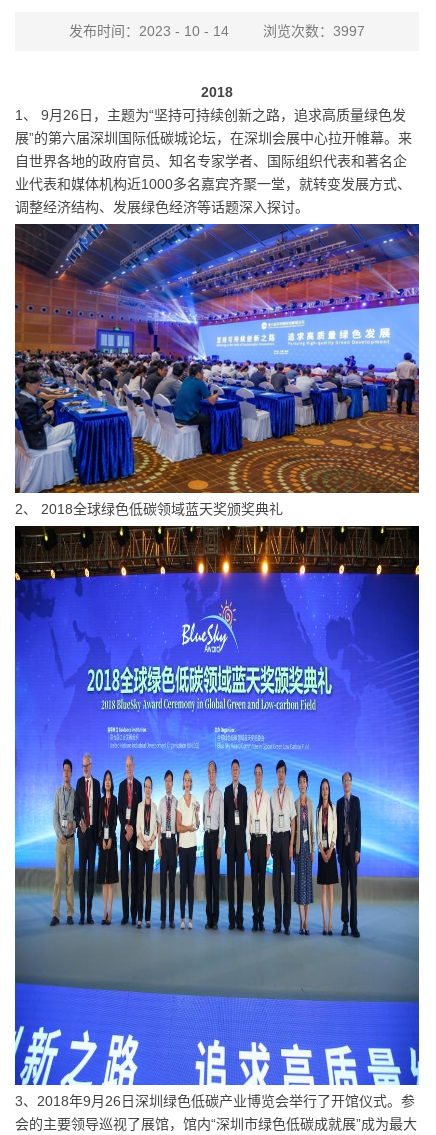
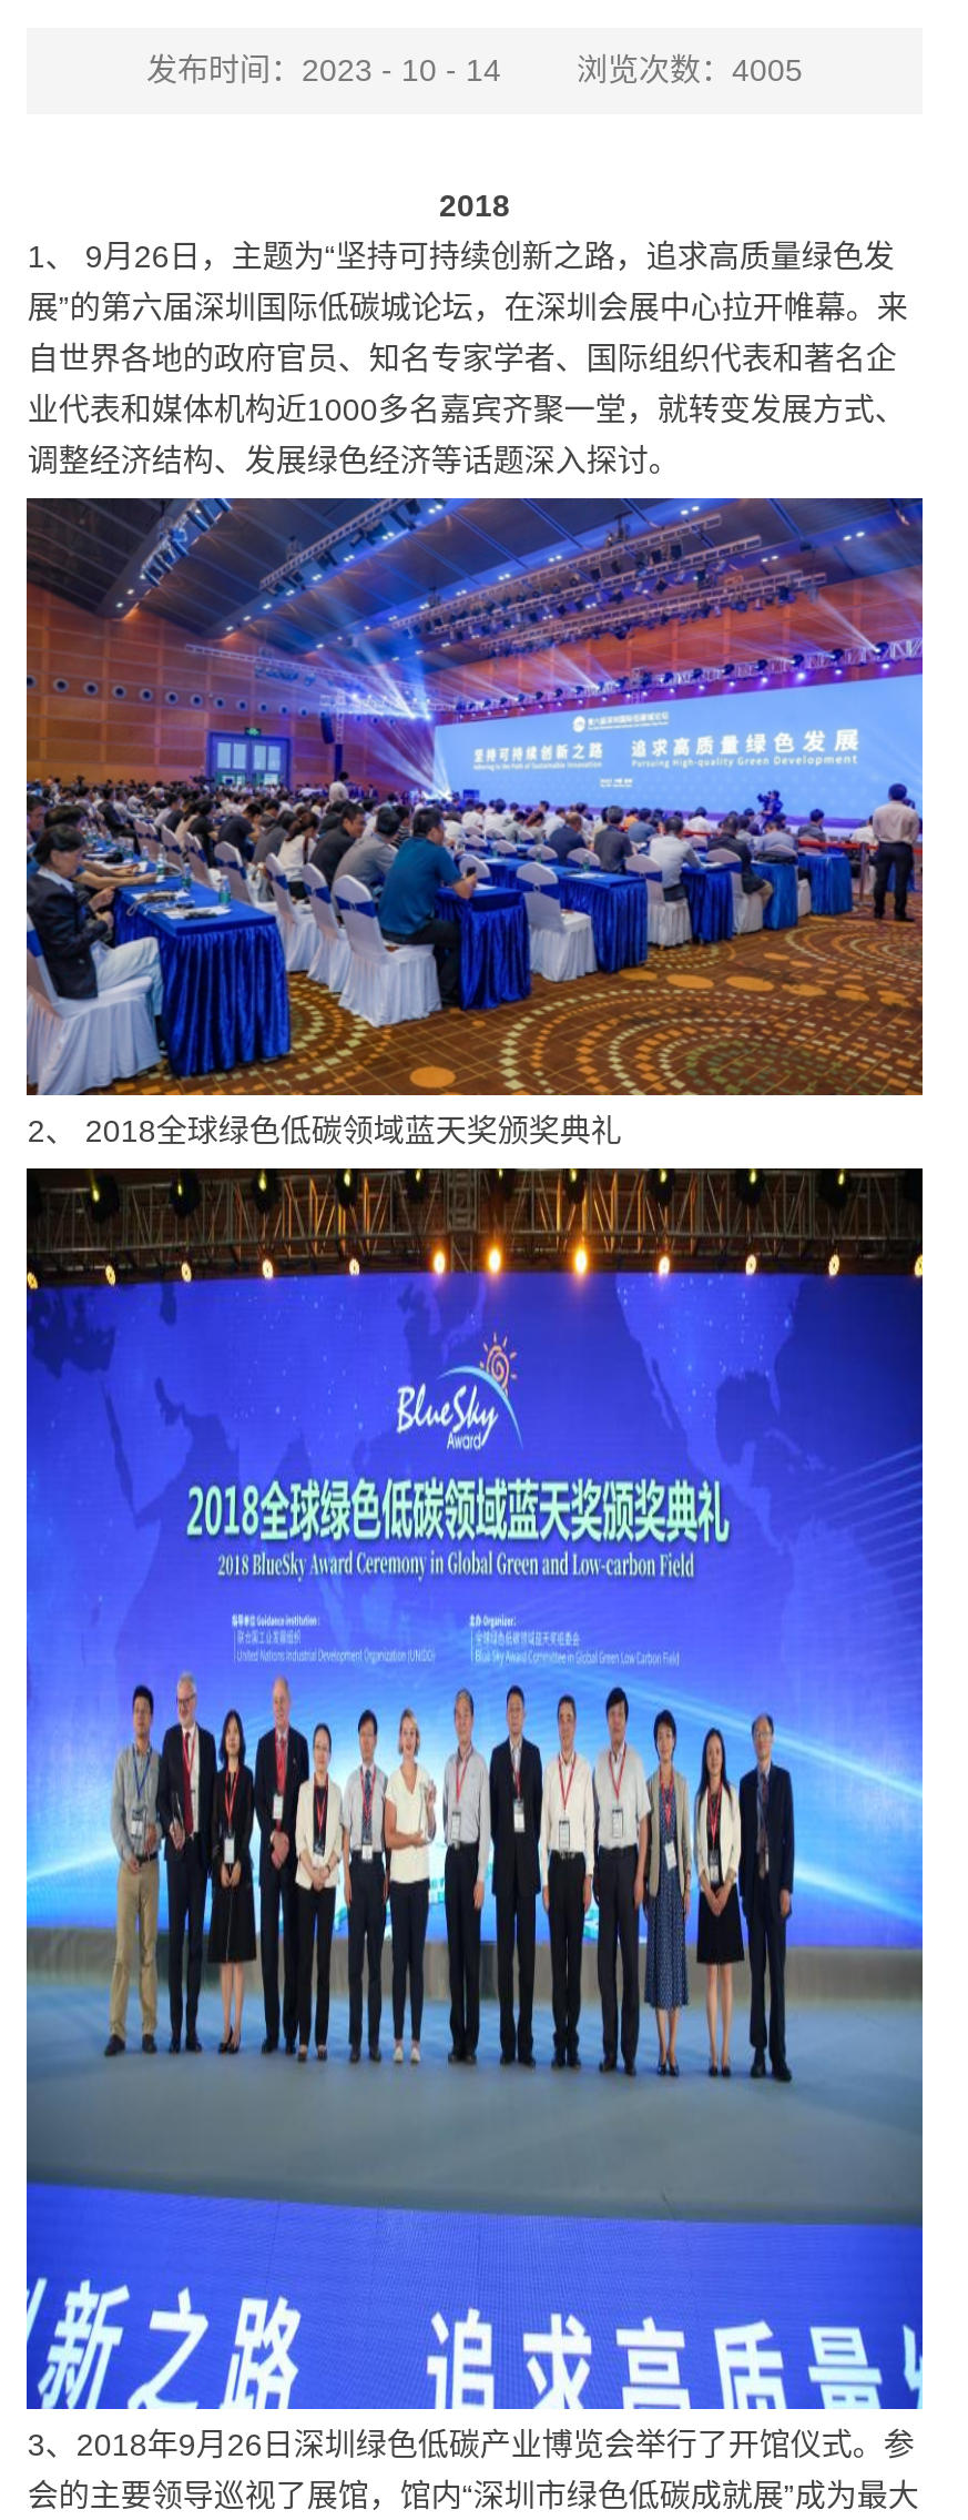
- 浏览次数：3997
+ 浏览次数：4005
